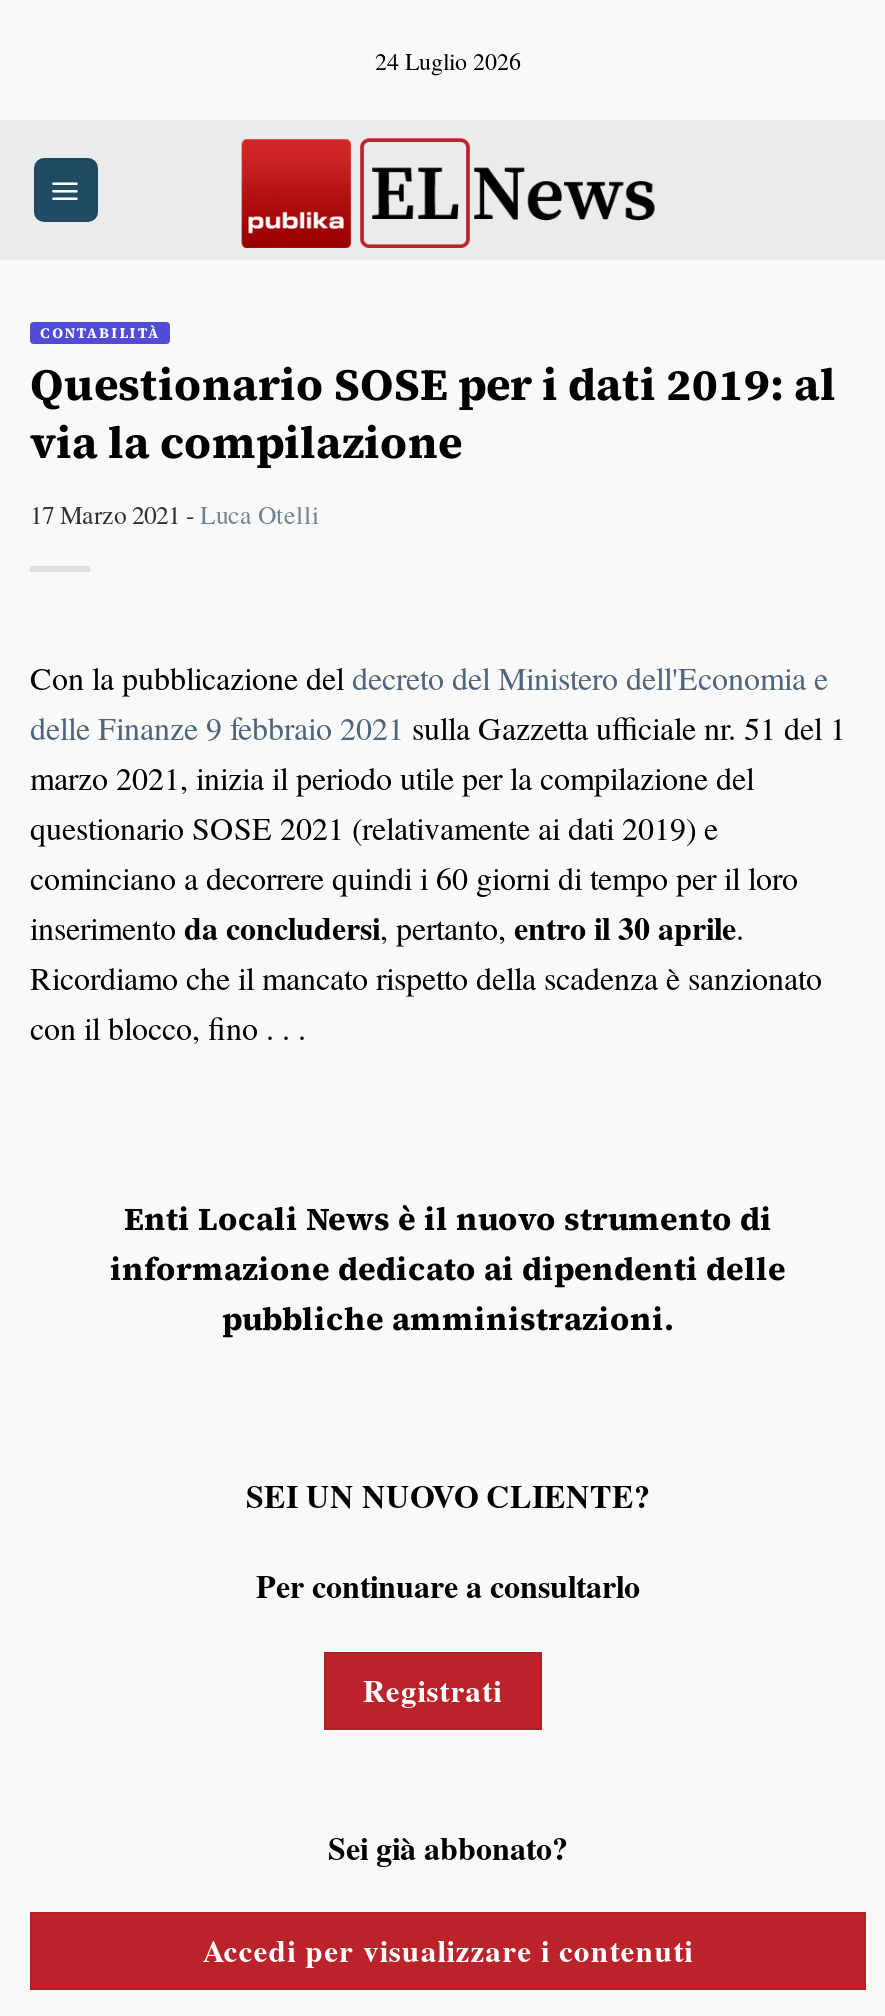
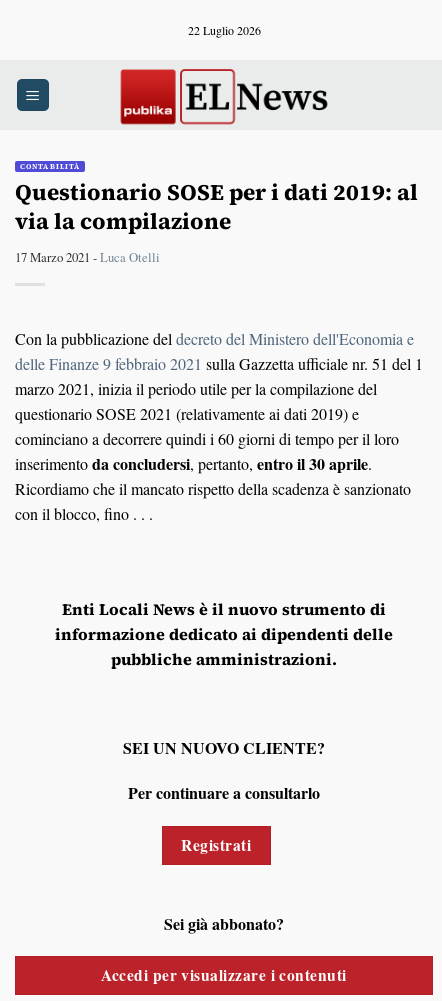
- 24 Luglio 2026
+ 22 Luglio 2026
